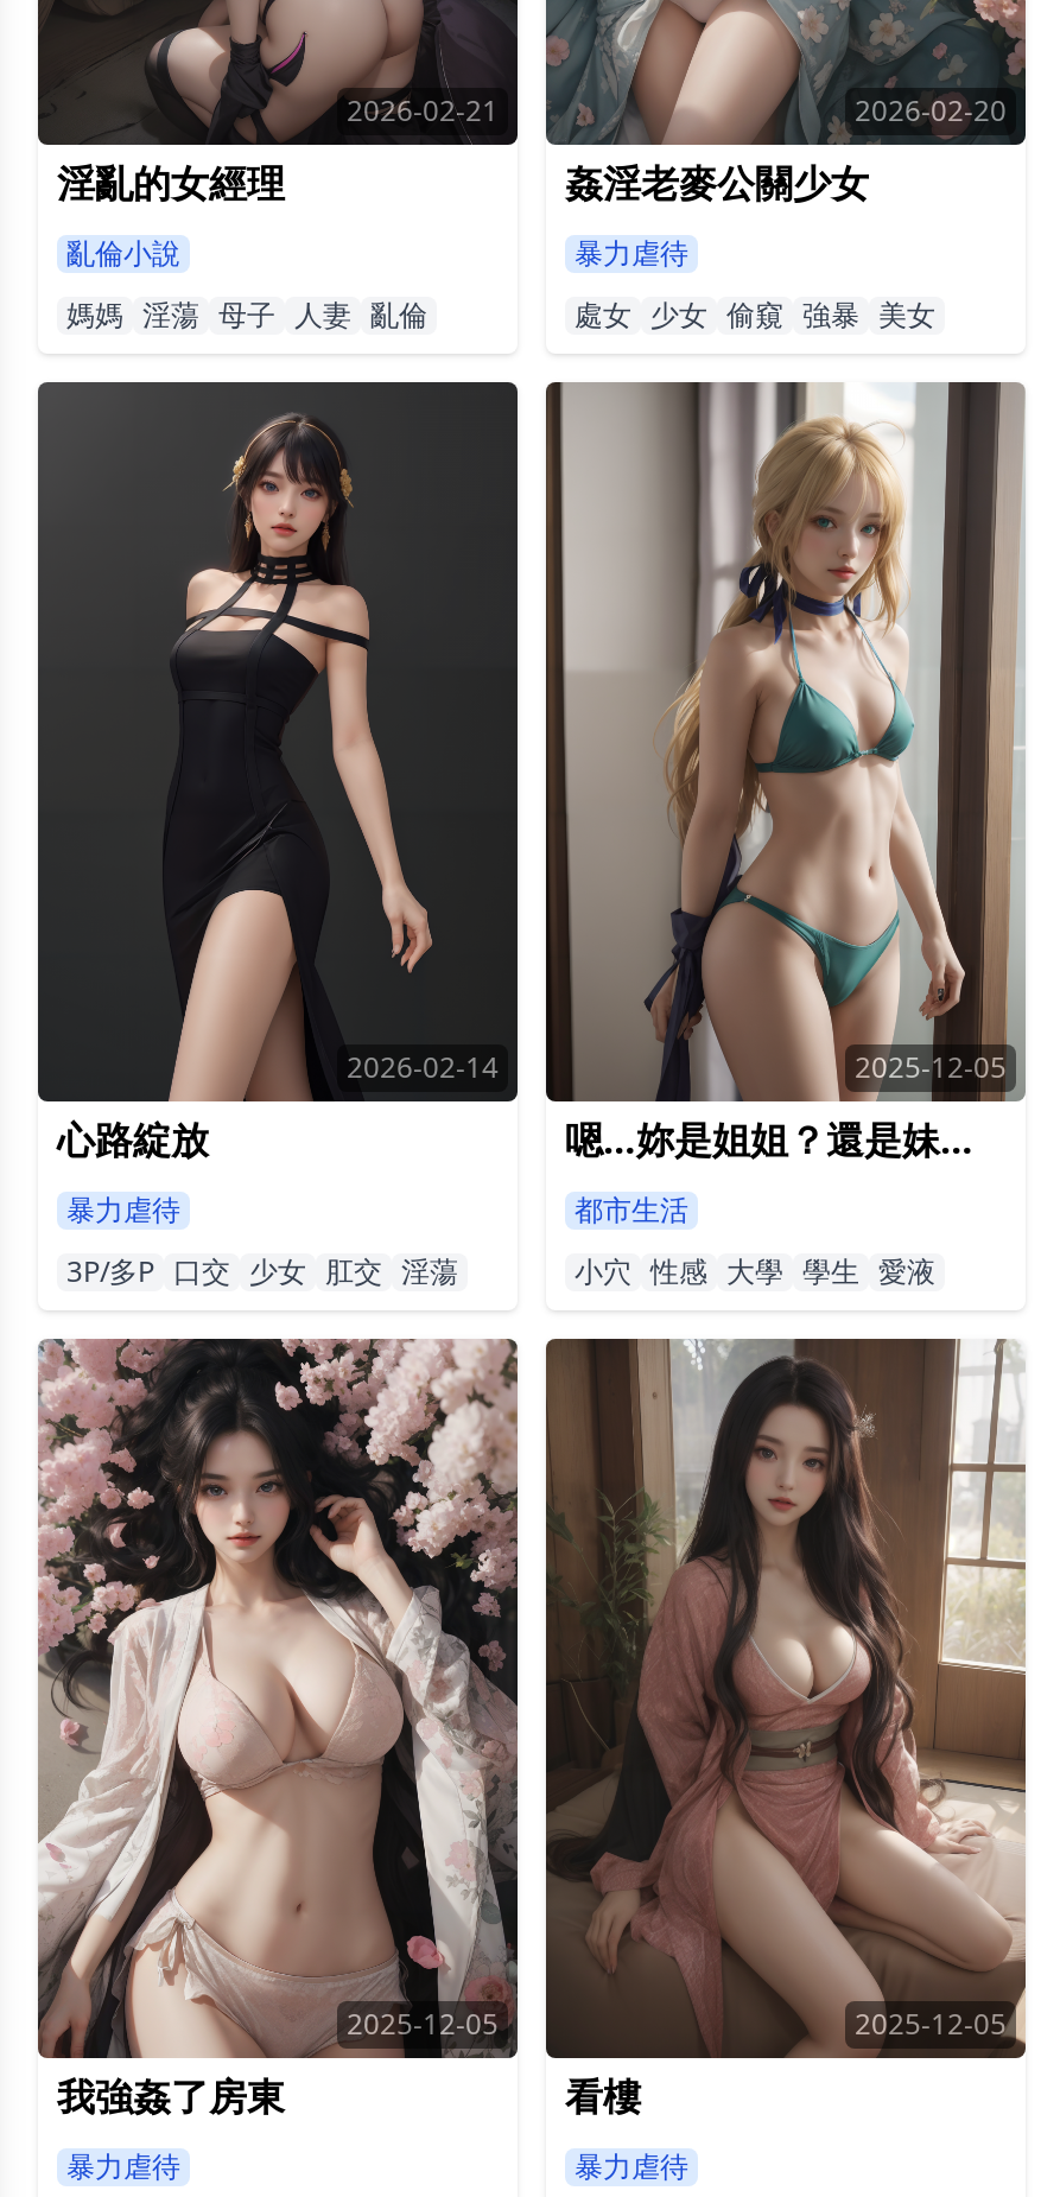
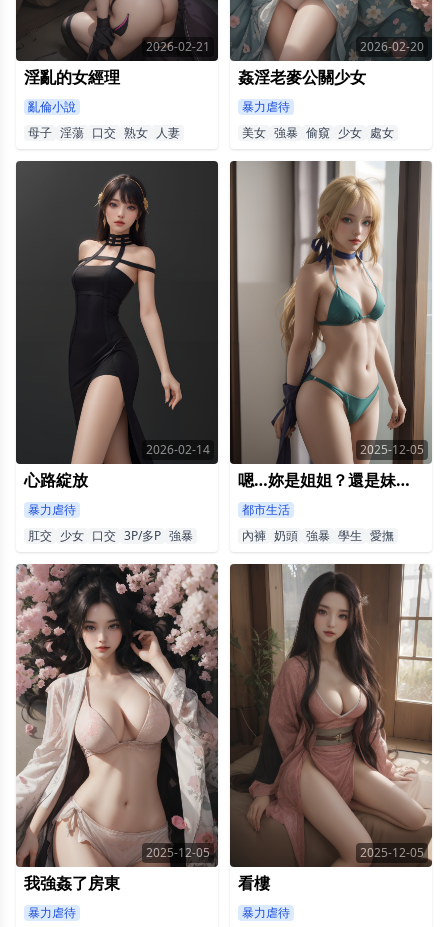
- 媽媽 淫蕩 母子 人妻 亂倫
+ 母子 淫蕩 口交 熟女 人妻

- 處女 少女 偷窺 強暴 美女
+ 美女 強暴 偷窺 少女 處女

- 3P/多P 口交 少女 肛交 淫蕩
+ 肛交 少女 口交 3P/多P 強暴

- 小穴 性感 大學 學生 愛液
+ 內褲 奶頭 強暴 學生 愛撫
